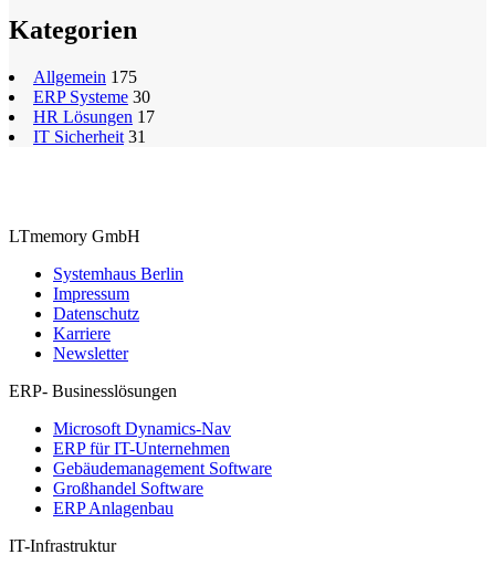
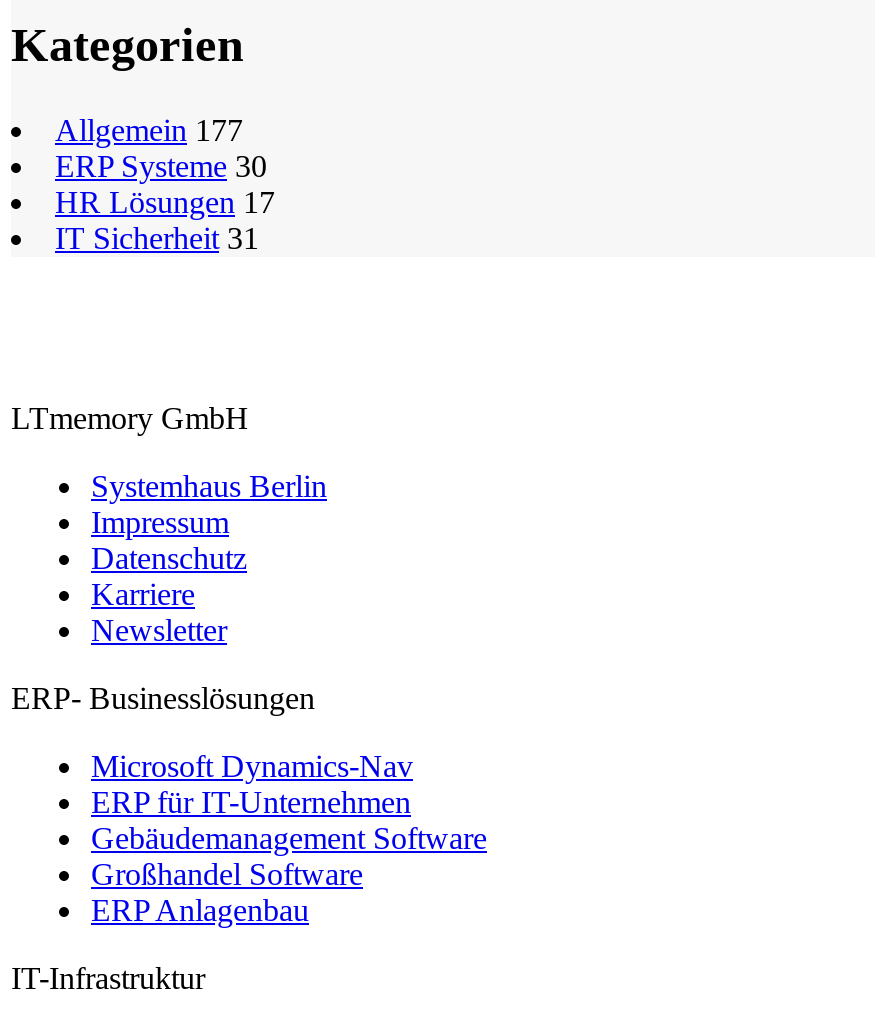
- Allgemein 175
+ Allgemein 177
